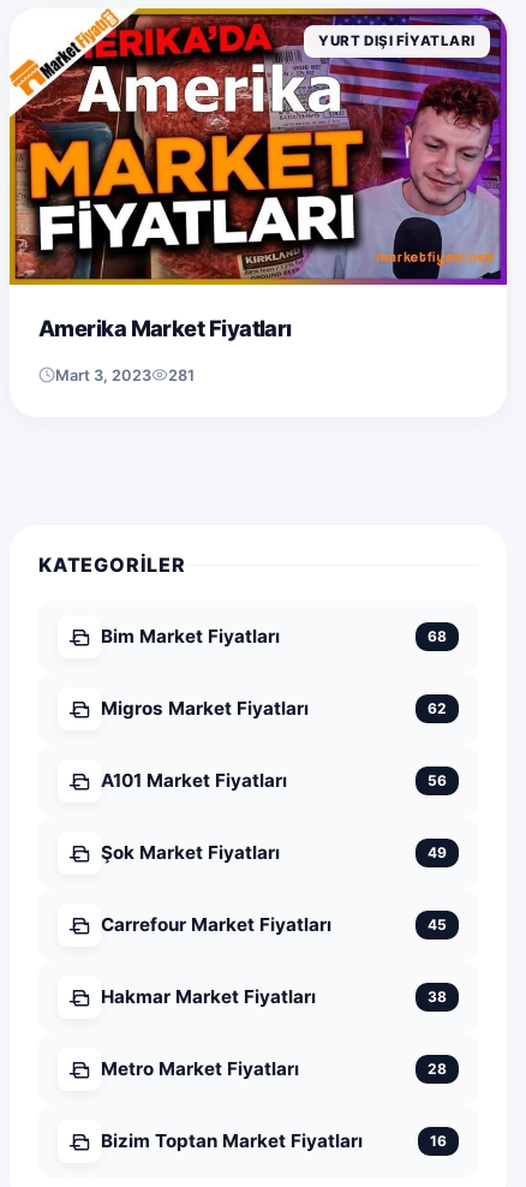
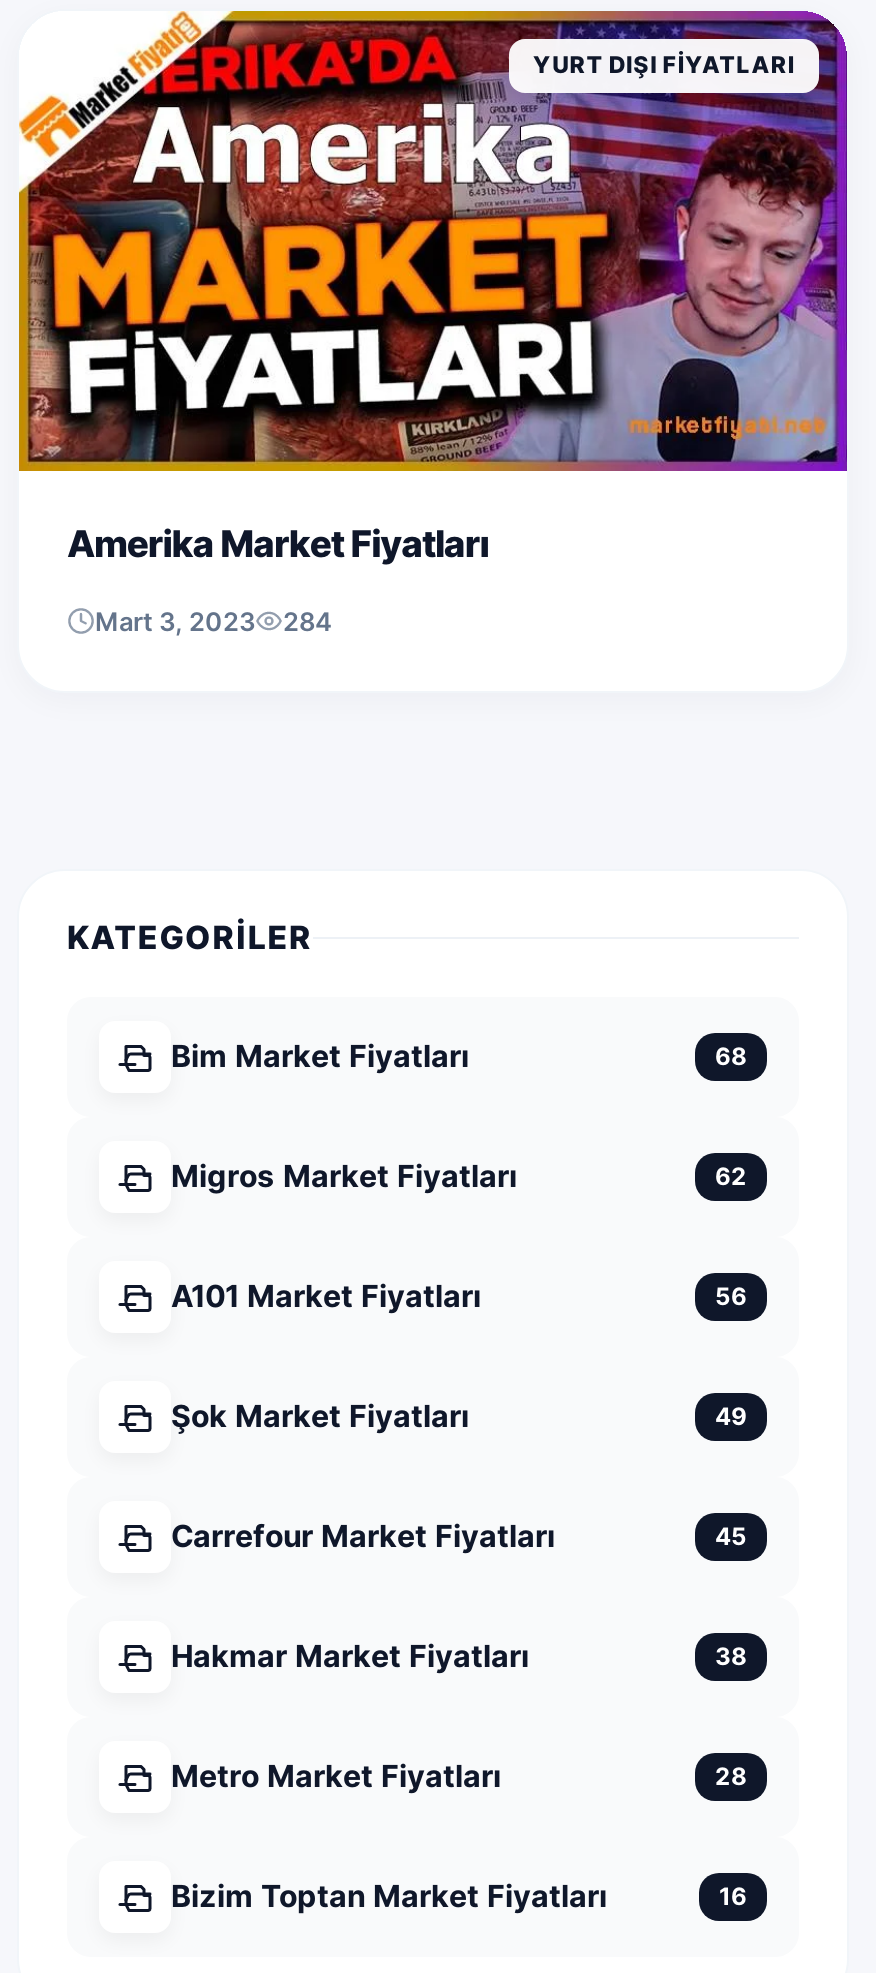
- Mart 3, 2023 281
+ Mart 3, 2023 284
